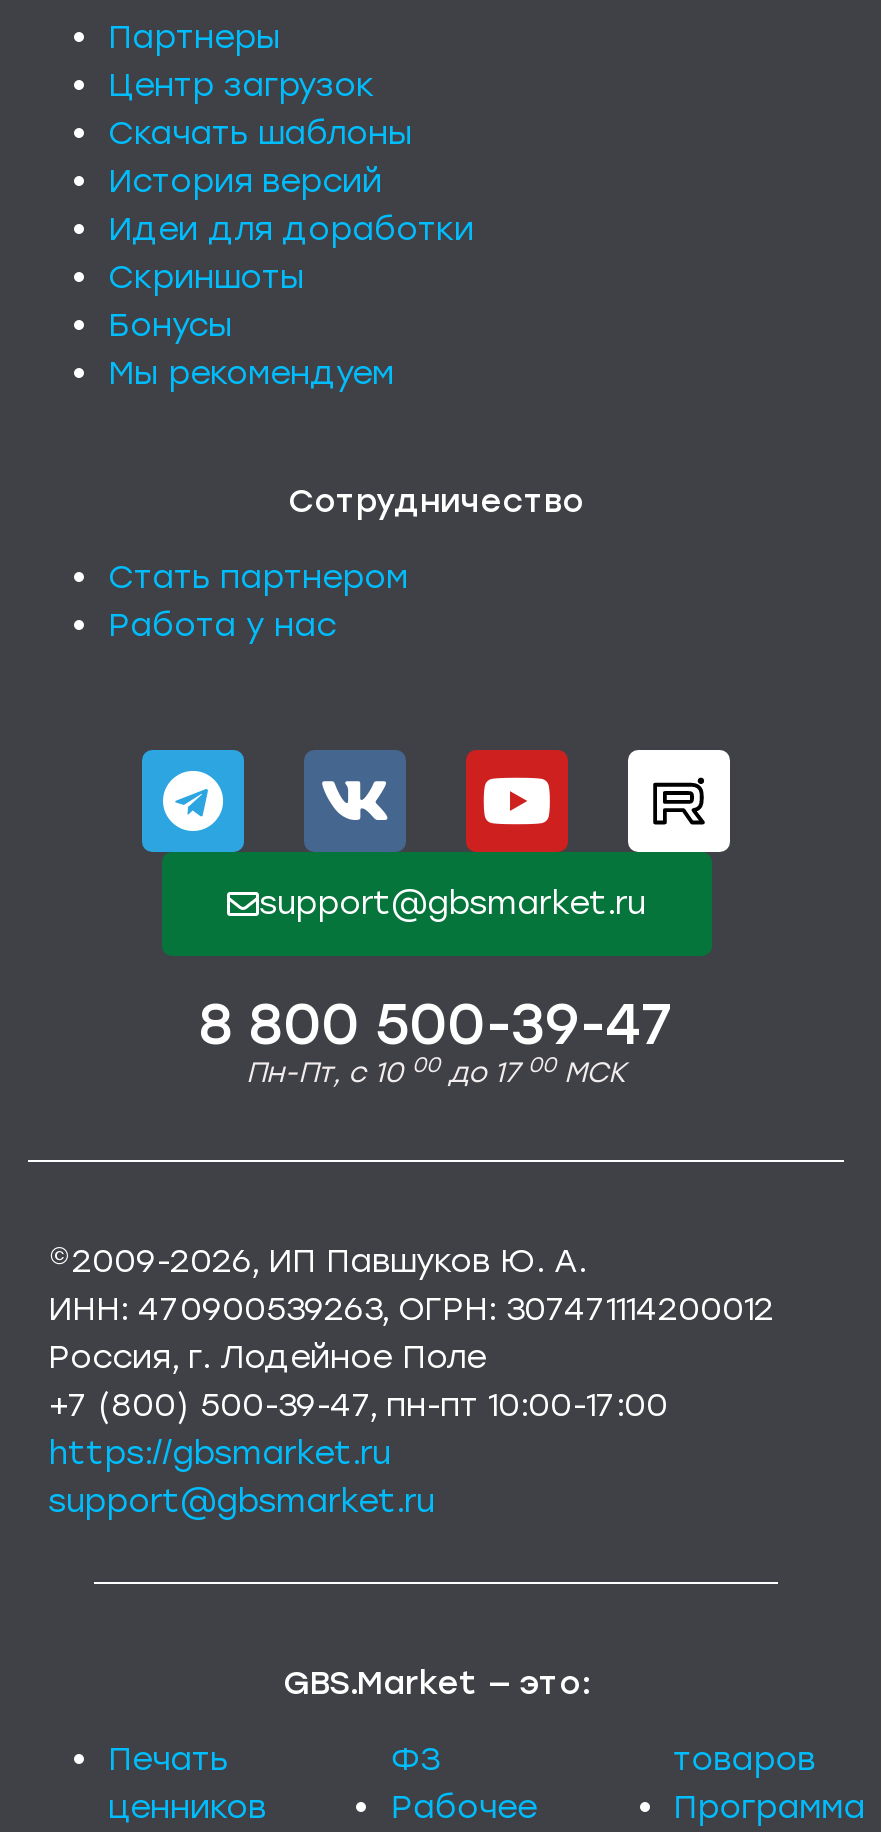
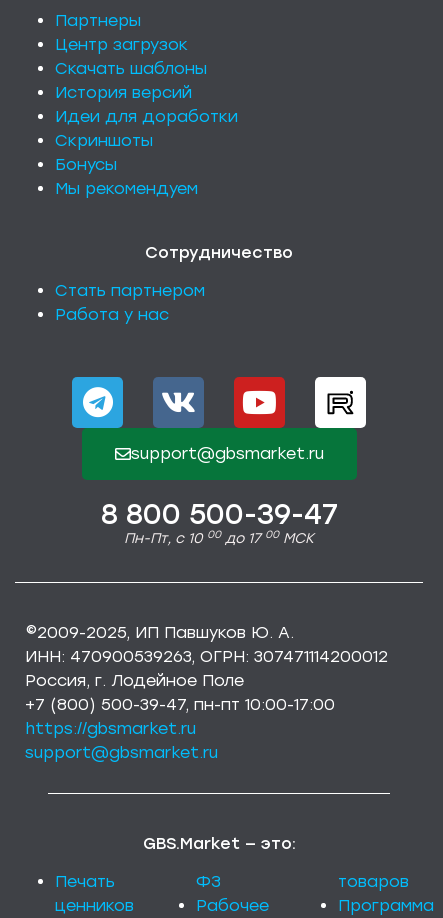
- ©2009-2026, ИП Павшуков Ю. А.
+ ©2009-2025, ИП Павшуков Ю. А.
